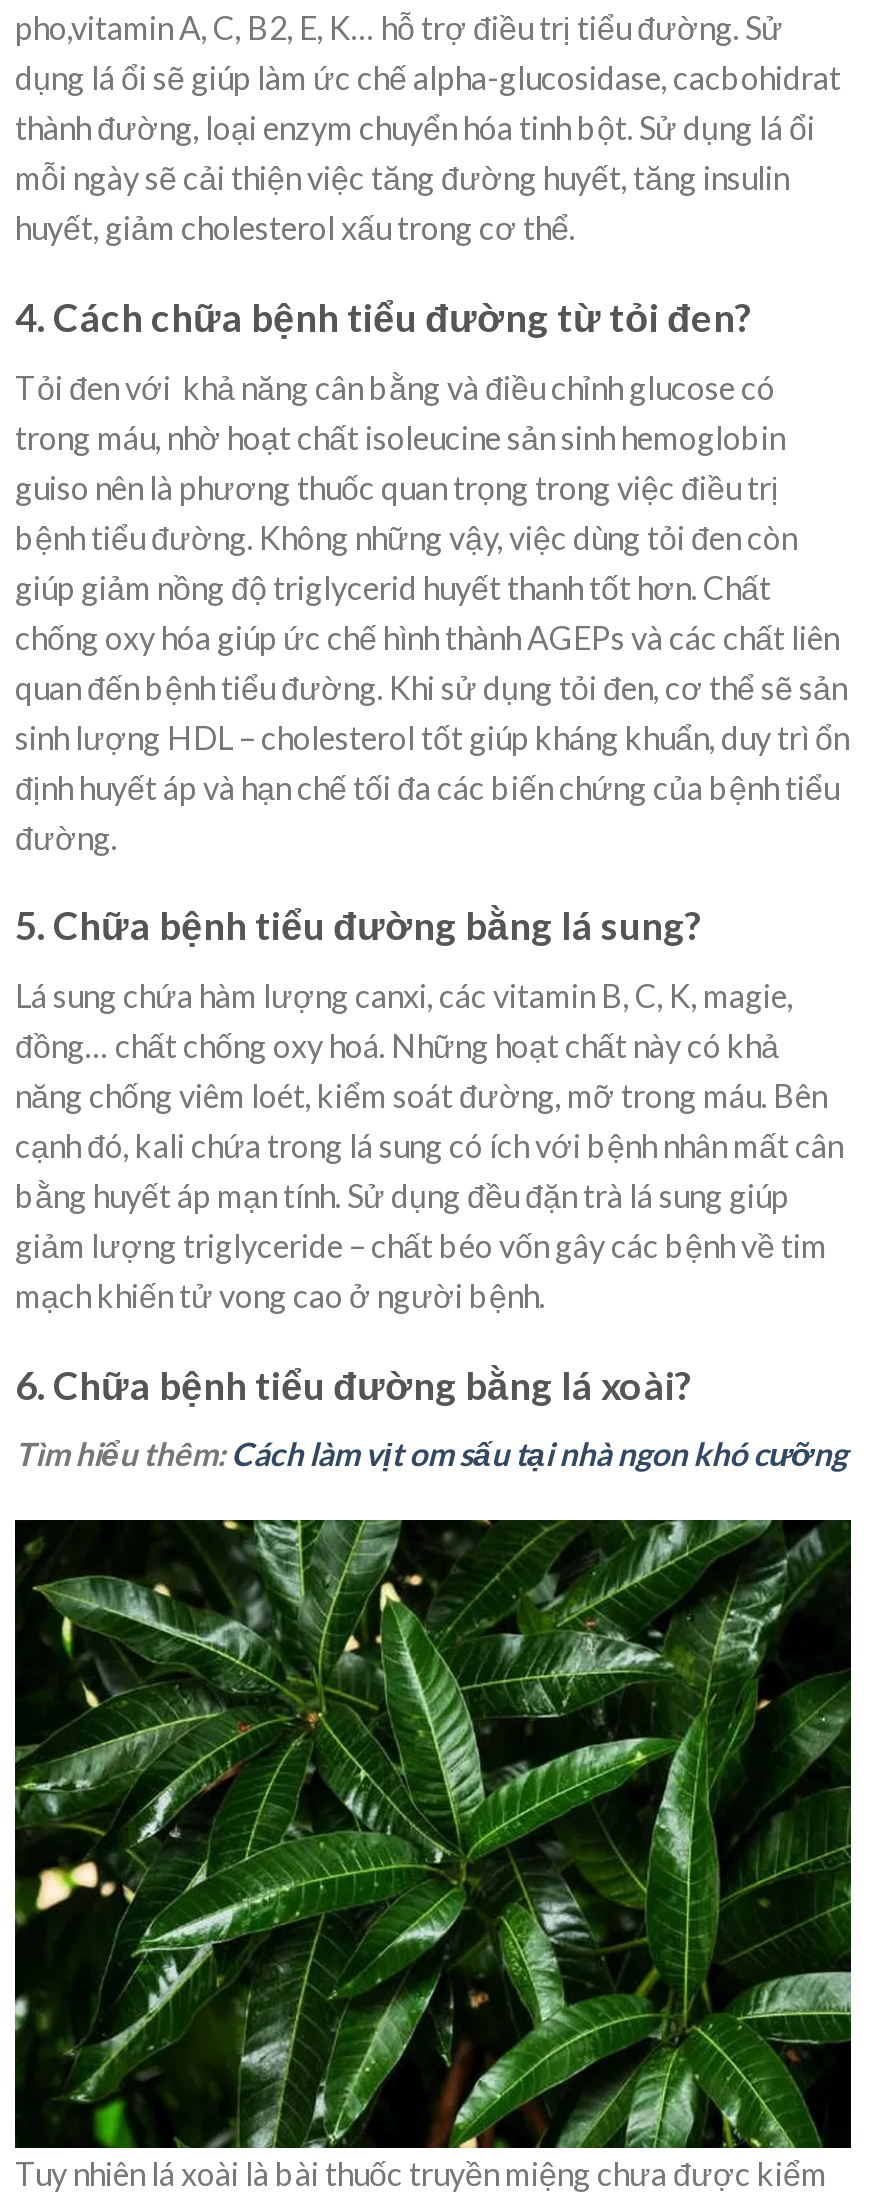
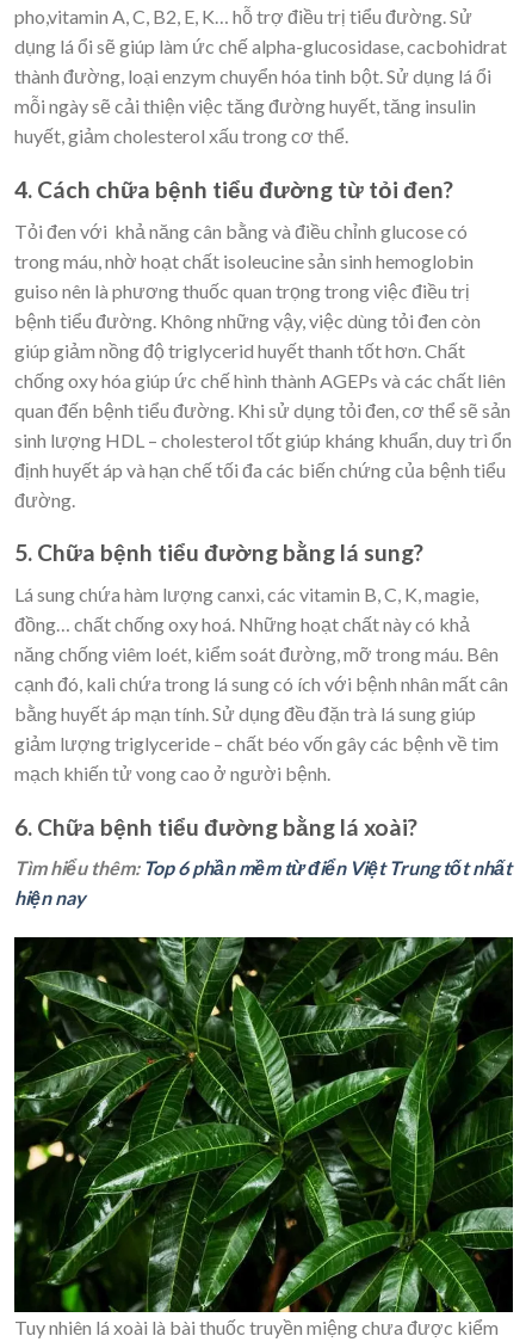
- Tìm hiểu thêm: Cách làm vịt om sấu tại nhà ngon khó cưỡng
+ Tìm hiểu thêm: Top 6 phần mềm từ điển Việt Trung tốt nhất
+ hiện nay
